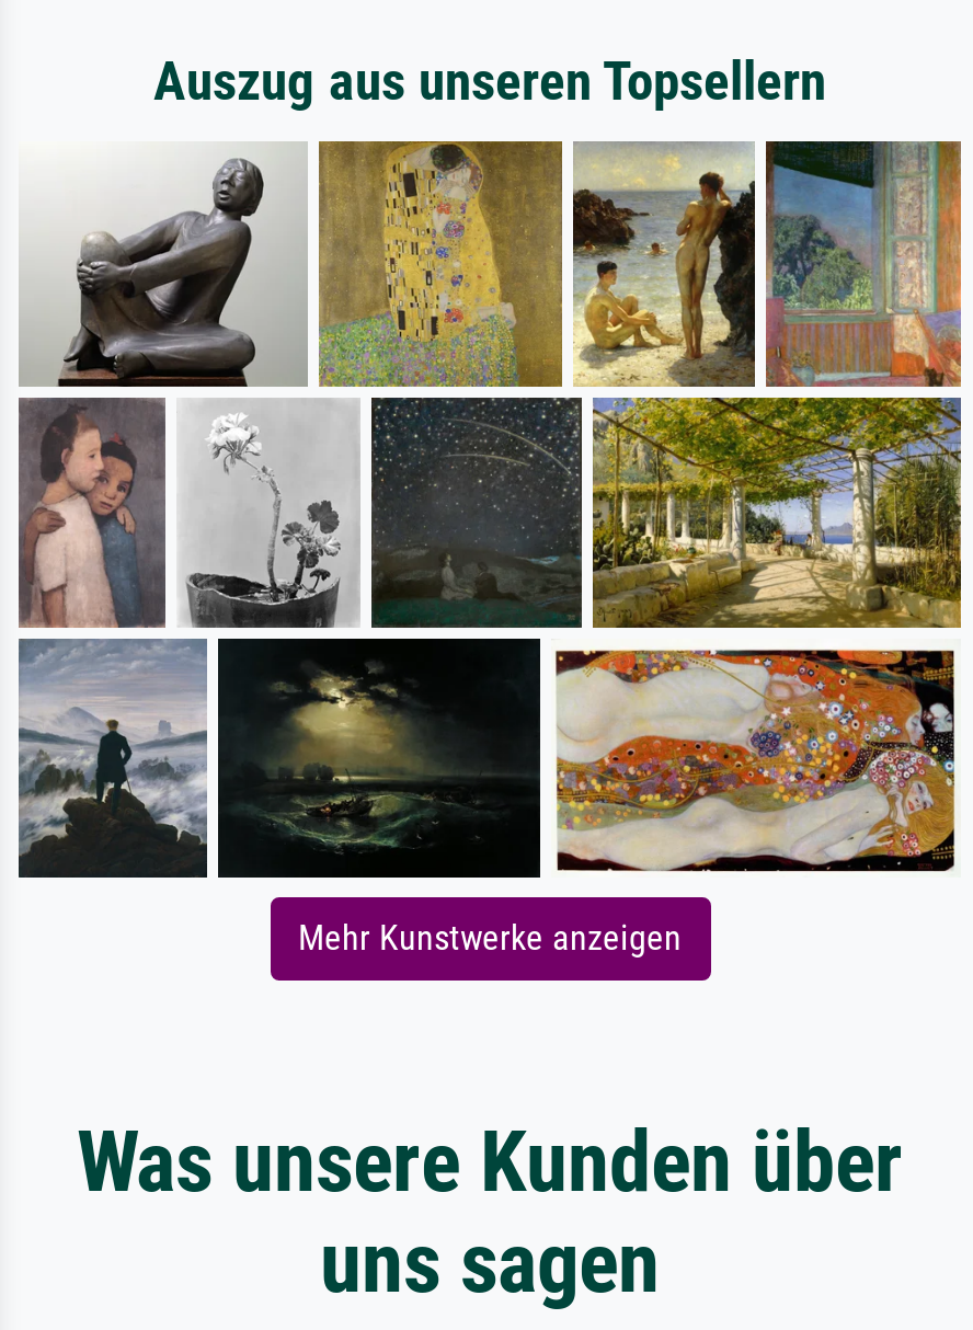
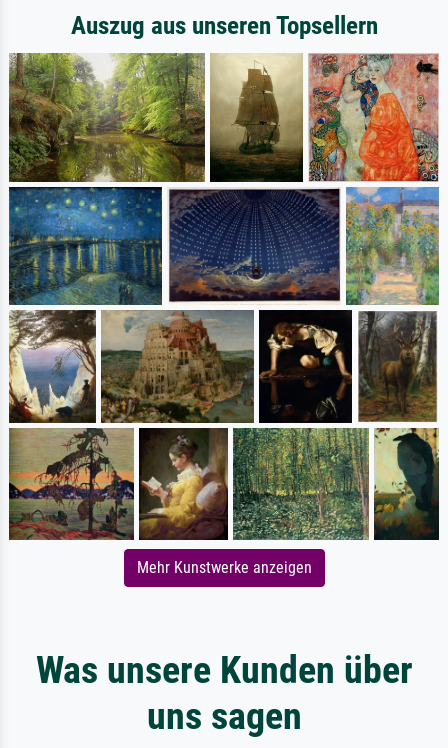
- [image]
+ [image]
